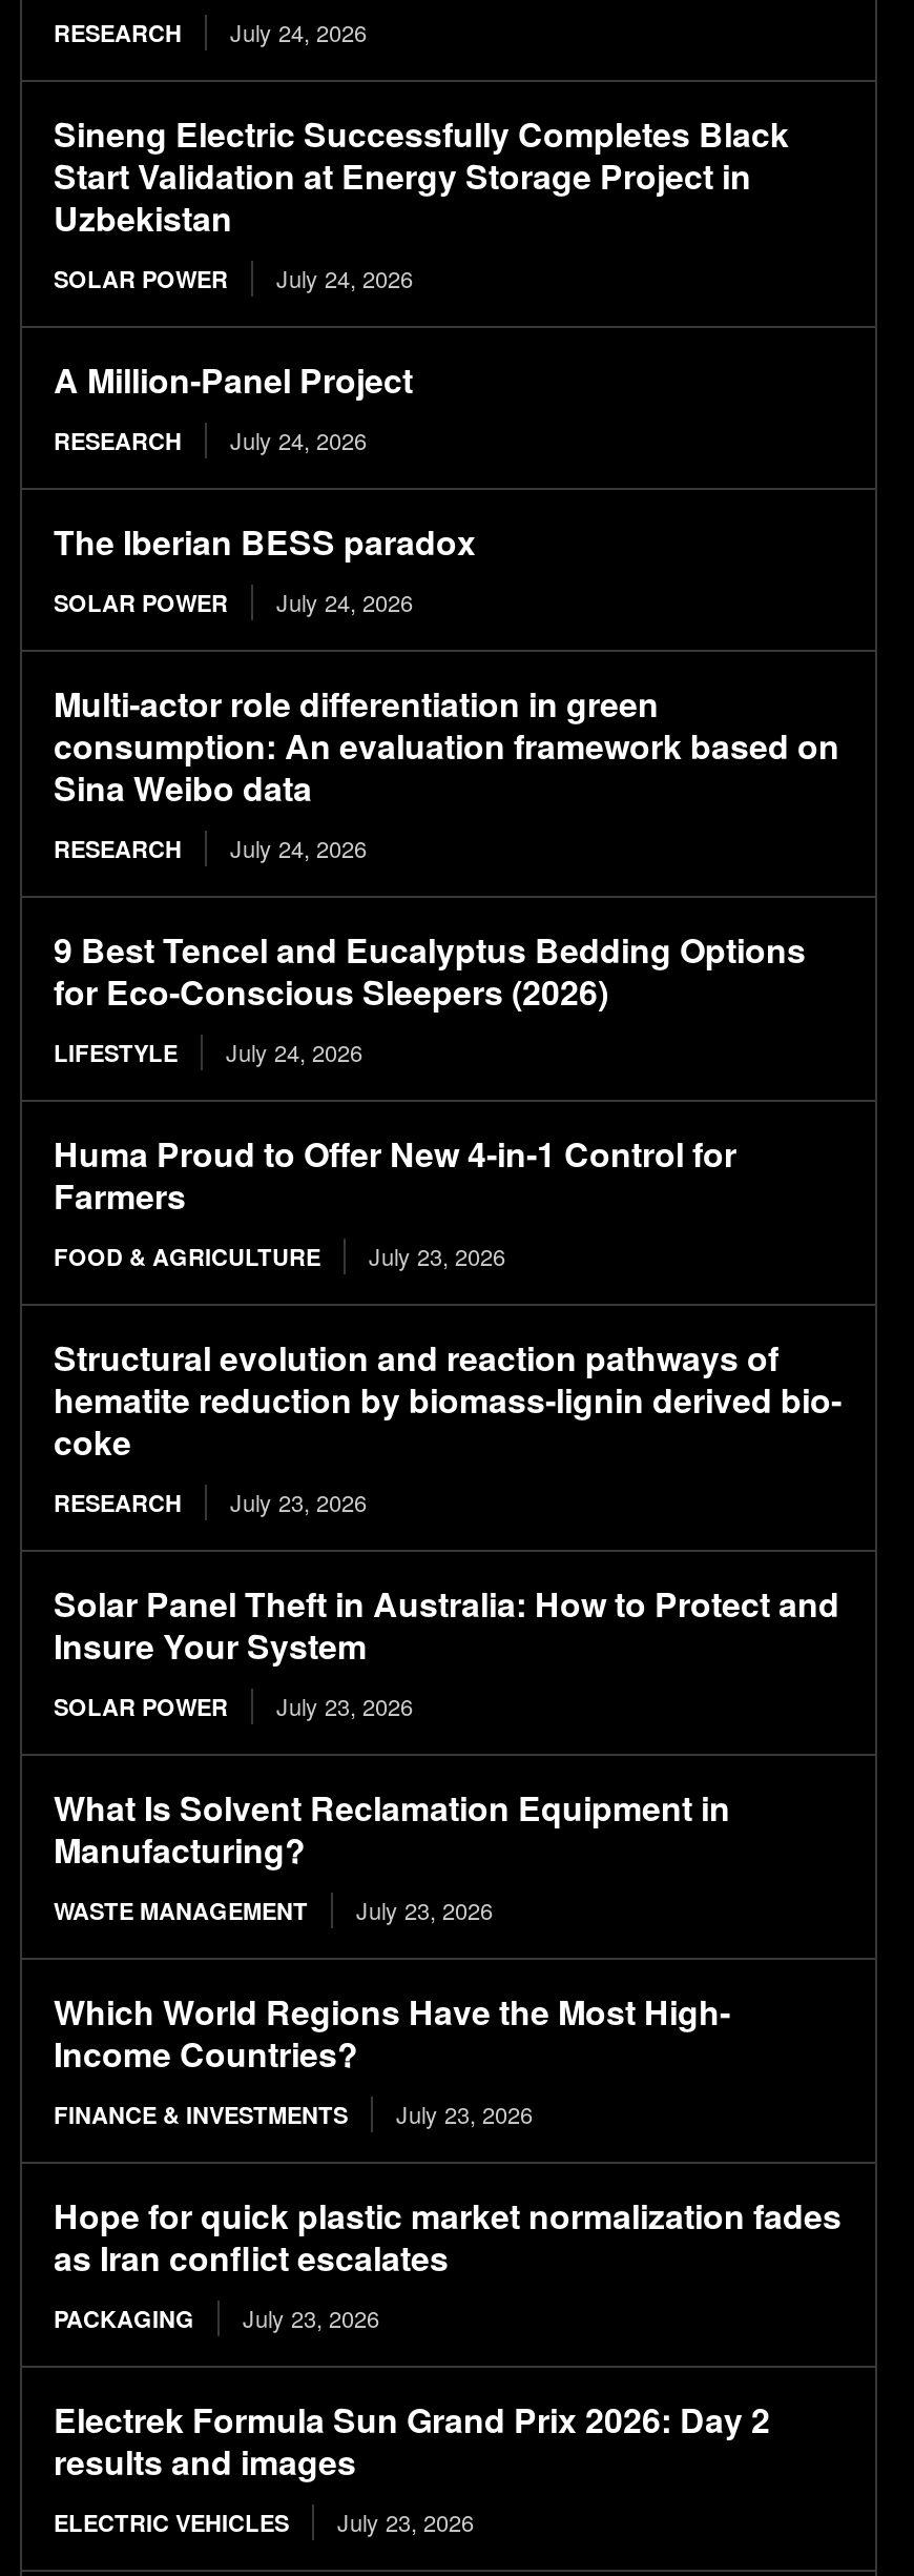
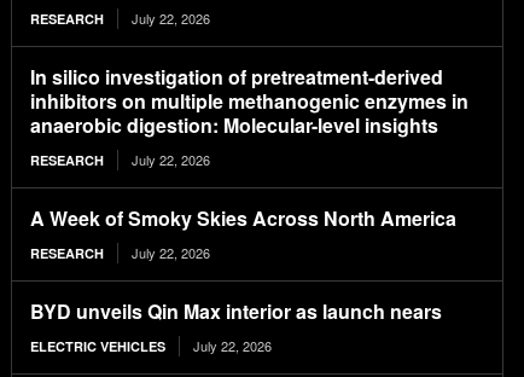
- July 24, 2026
- Sineng Electric Successfully Completes Black
- Start Validation at Energy Storage Project in
- Uzbekistan
- SOLAR POWER
- July 24, 2026
- A Million-Panel Project
+ July 22, 2026
+ In silico investigation of pretreatment-derived
+ inhibitors on multiple methanogenic enzymes in
+ anaerobic digestion: Molecular-level insights

- July 24, 2026
- The Iberian BESS paradox
- SOLAR POWER
- July 24, 2026
- Multi-actor role differentiation in green
- consumption: An evaluation framework based on
- Sina Weibo data
+ July 22, 2026
+ A Week of Smoky Skies Across North America

- July 24, 2026
- 9 Best Tencel and Eucalyptus Bedding Options
- for Eco-Conscious Sleepers (2026)
- LIFESTYLE
- July 24, 2026
- Huma Proud to Offer New 4-in-1 Control for
- Farmers
- FOOD & AGRICULTURE
- July 23, 2026
- Structural evolution and reaction pathways of
- hematite reduction by biomass-lignin derived bio-
- coke
- RESEARCH
- July 23, 2026
- Solar Panel Theft in Australia: How to Protect and
- Insure Your System
- SOLAR POWER
- July 23, 2026
- What Is Solvent Reclamation Equipment in
- Manufacturing?
- WASTE MANAGEMENT
- July 23, 2026
- Which World Regions Have the Most High-
- Income Countries?
- FINANCE & INVESTMENTS
- July 23, 2026
- Hope for quick plastic market normalization fades
- as Iran conflict escalates
- PACKAGING
- July 23, 2026
- Electrek Formula Sun Grand Prix 2026: Day 2
- results and images
+ July 22, 2026
+ BYD unveils Qin Max interior as launch nears

- ELECTRIC VEHICLES July 23, 2026
+ ELECTRIC VEHICLES July 22, 2026
